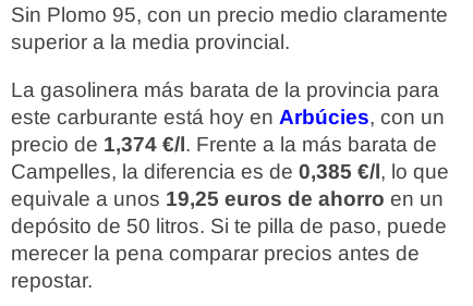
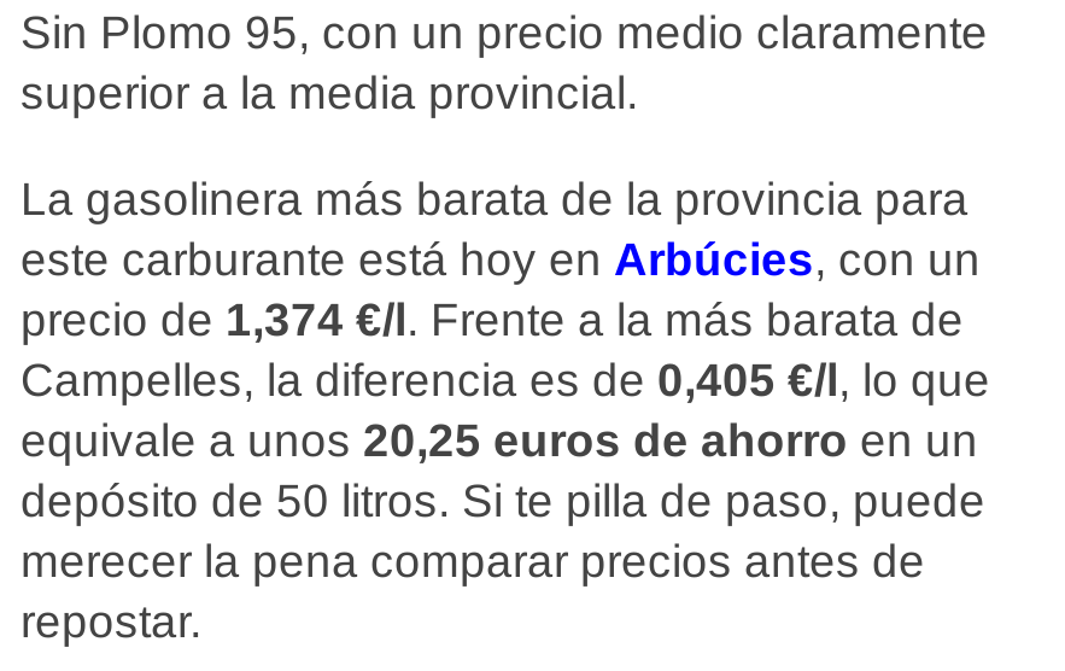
- Campelles, la diferencia es de 0,385 €/l, lo que
+ Campelles, la diferencia es de 0,405 €/l, lo que

- equivale a unos 19,25 euros de ahorro en un
+ equivale a unos 20,25 euros de ahorro en un
